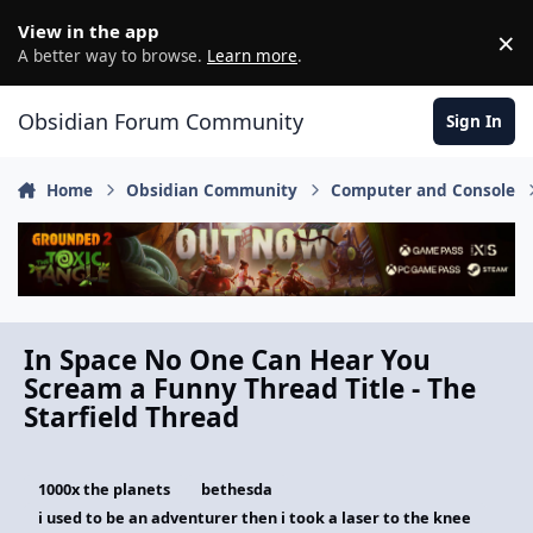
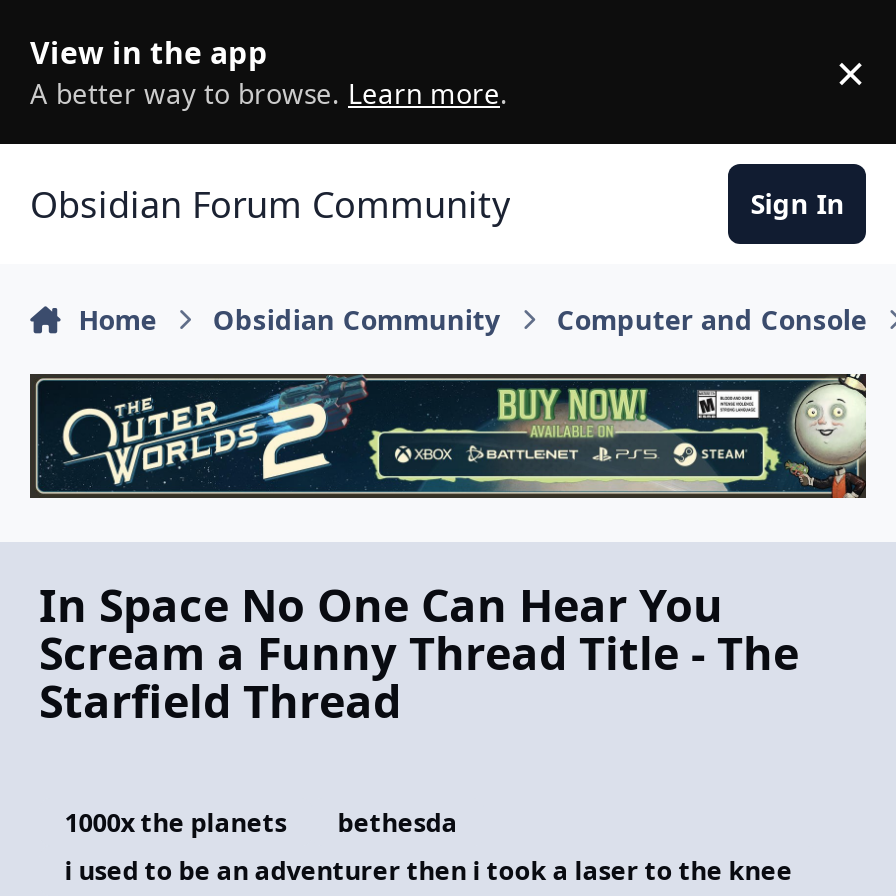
- [image]
+ [image]
